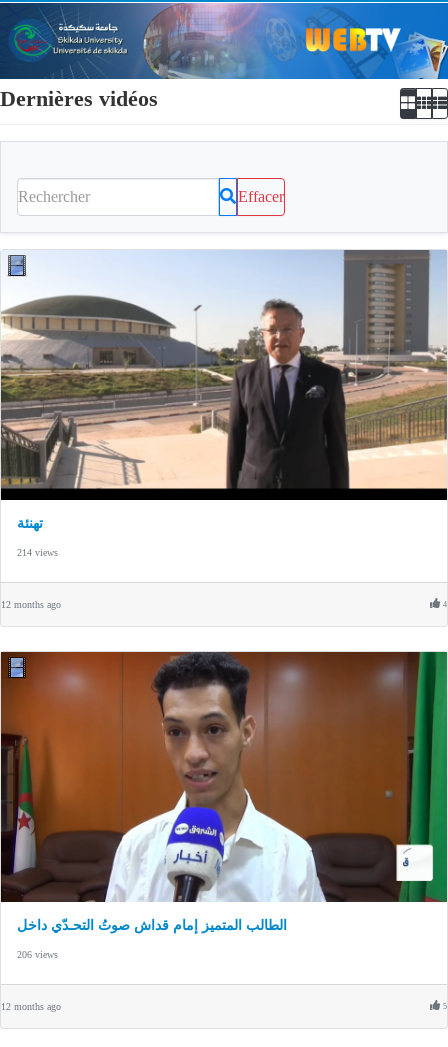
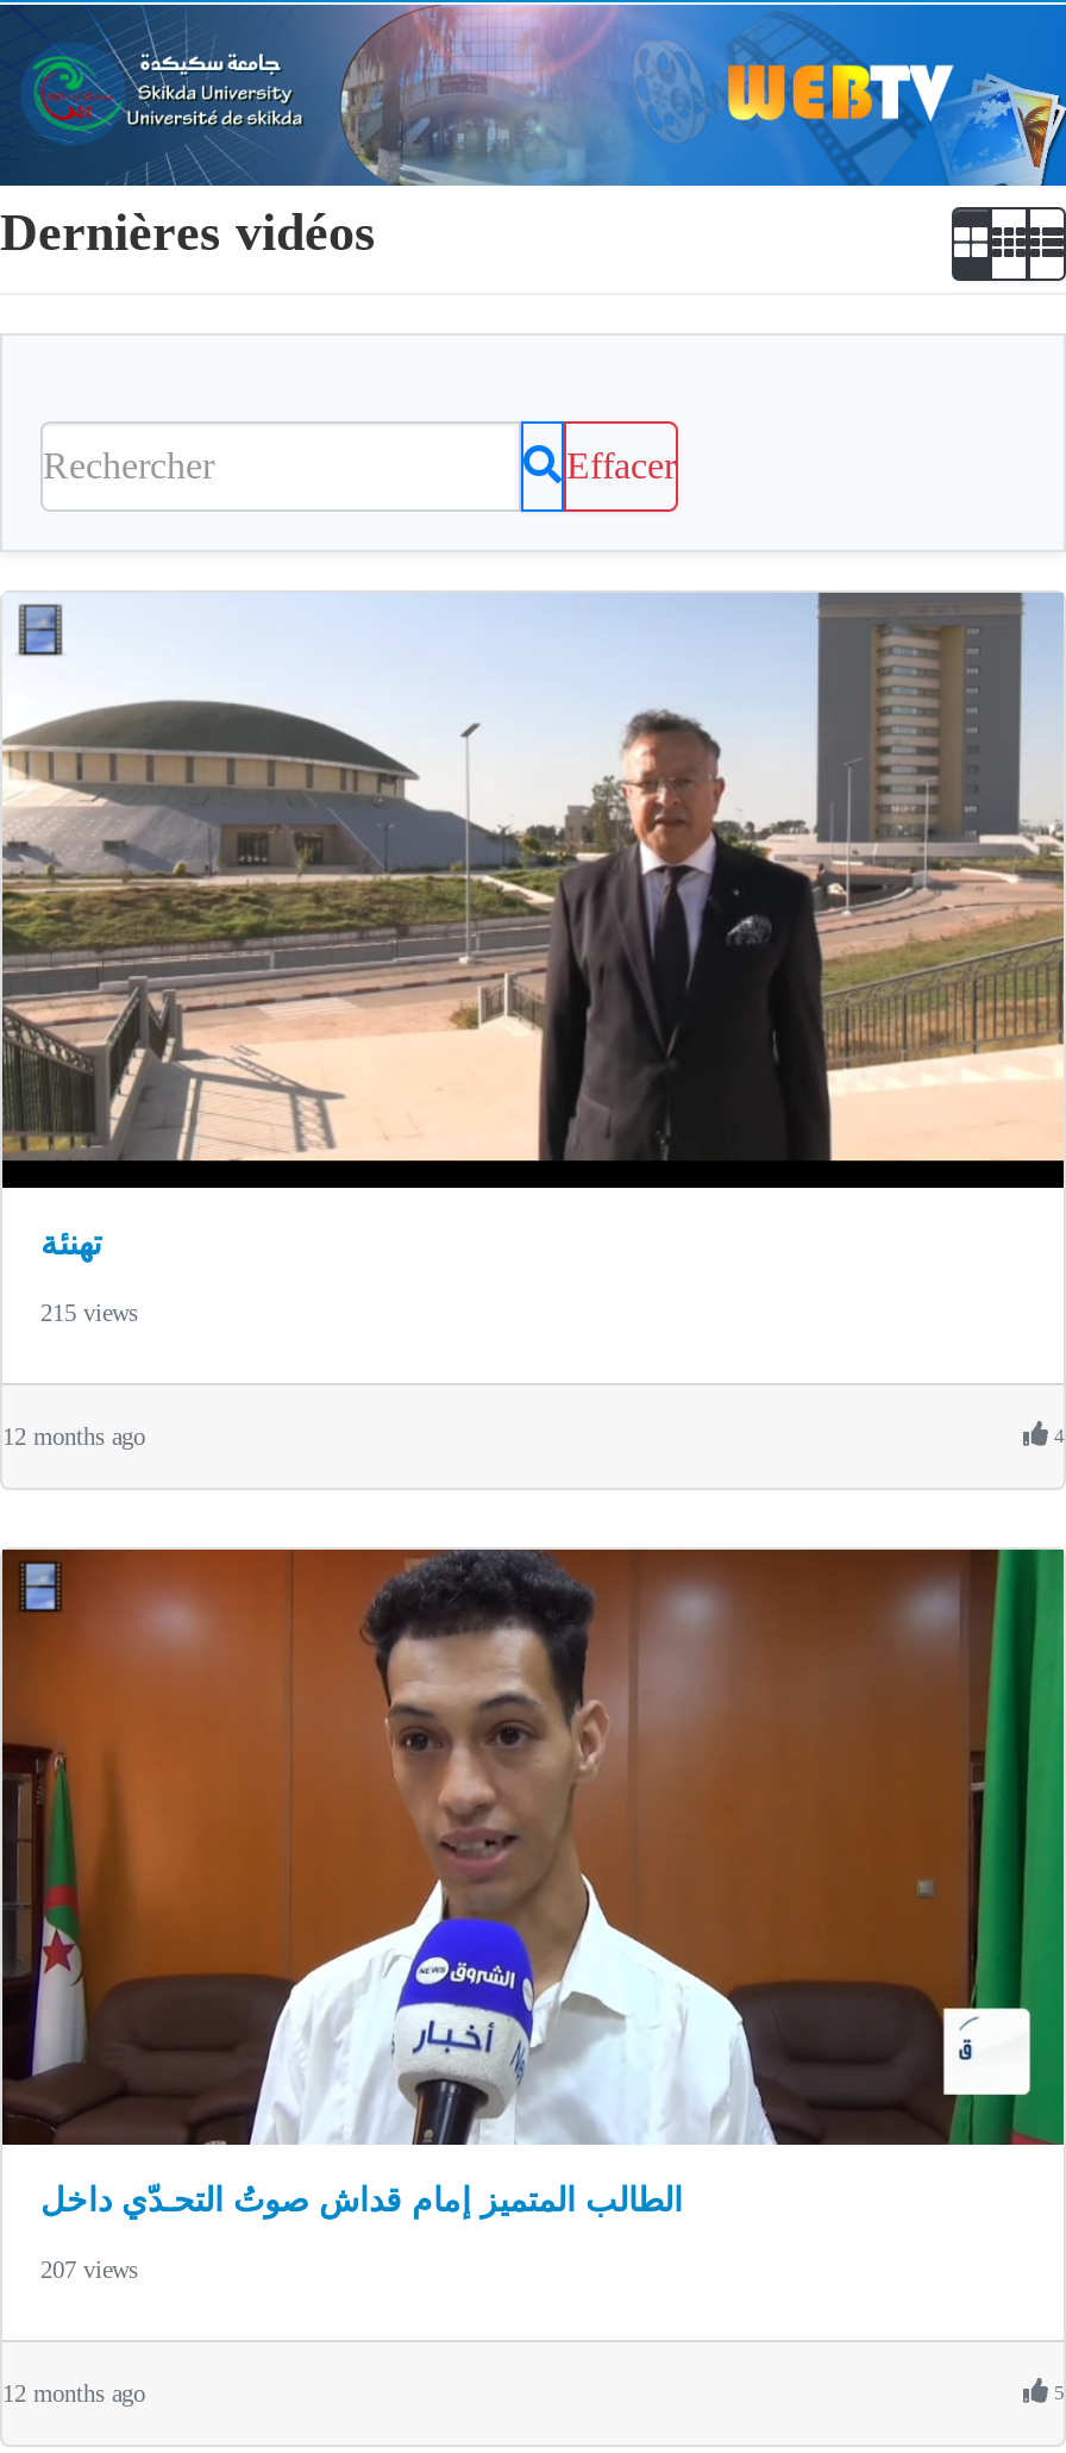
- 214 views
+ 215 views

- 206 views
+ 207 views
